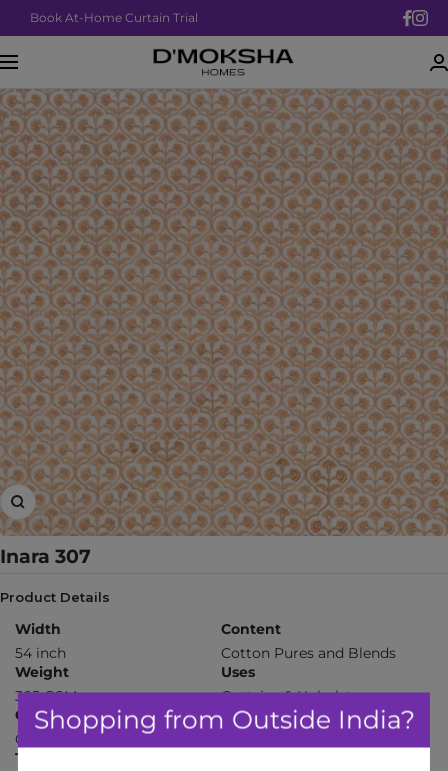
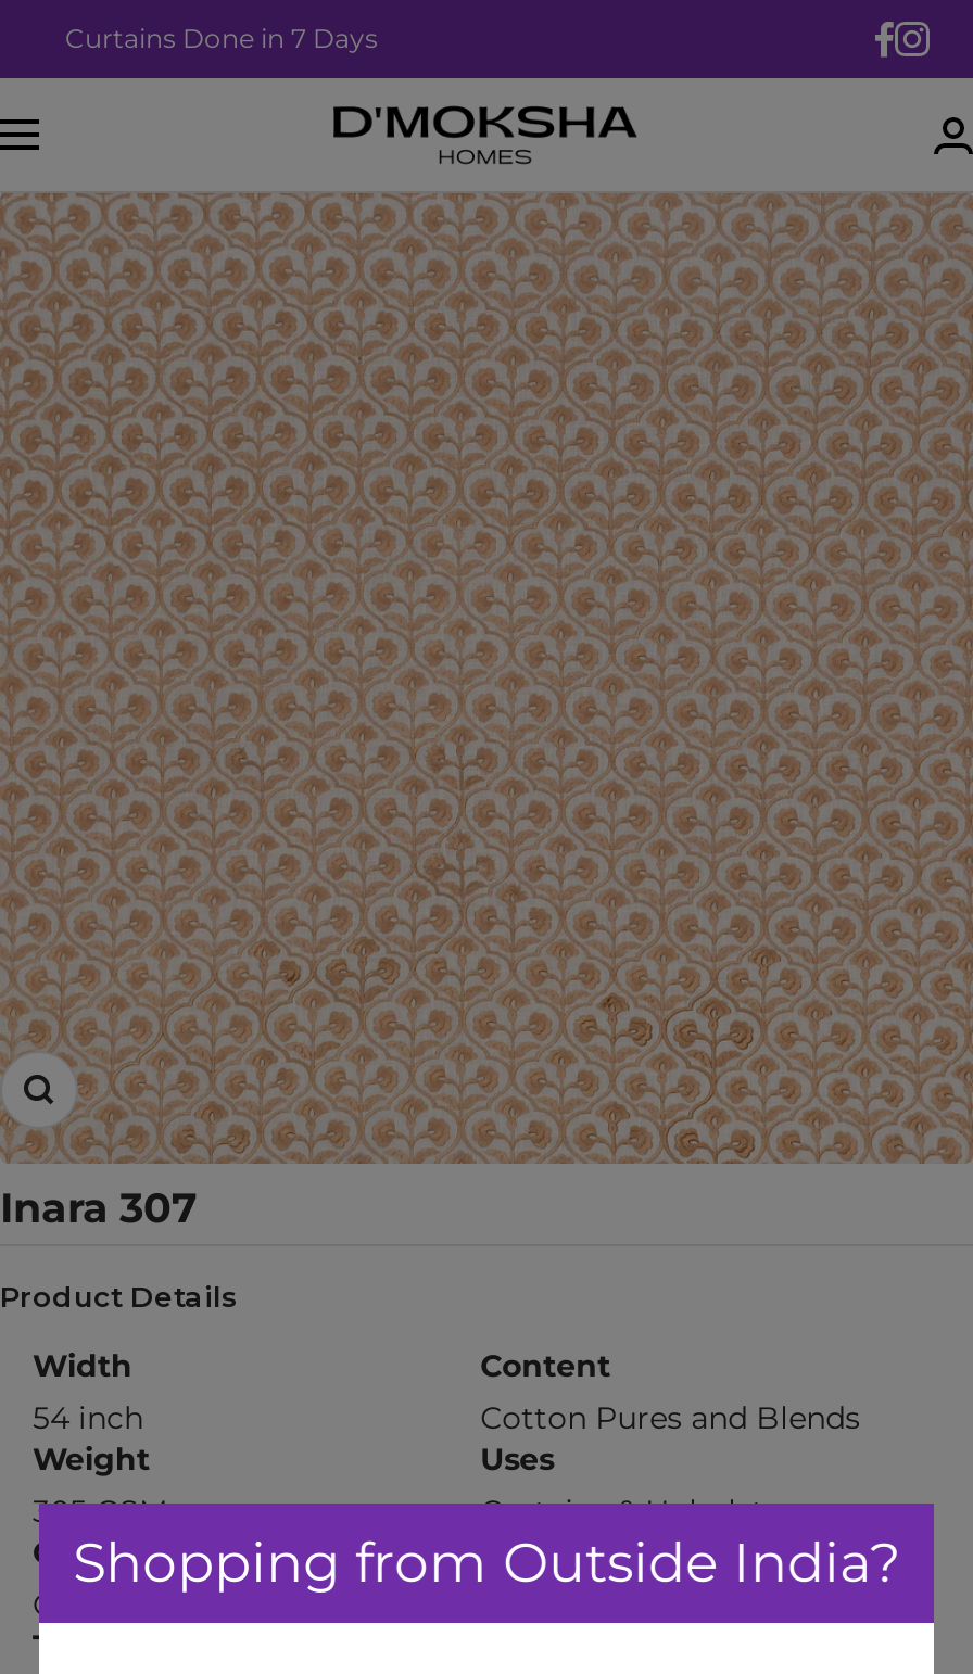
- Book At-Home Curtain Trial
+ Curtains Done in 7 Days
